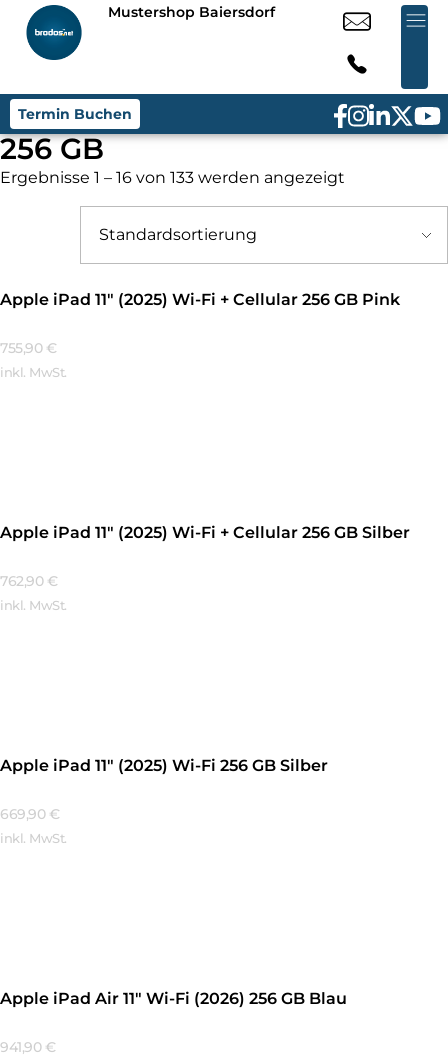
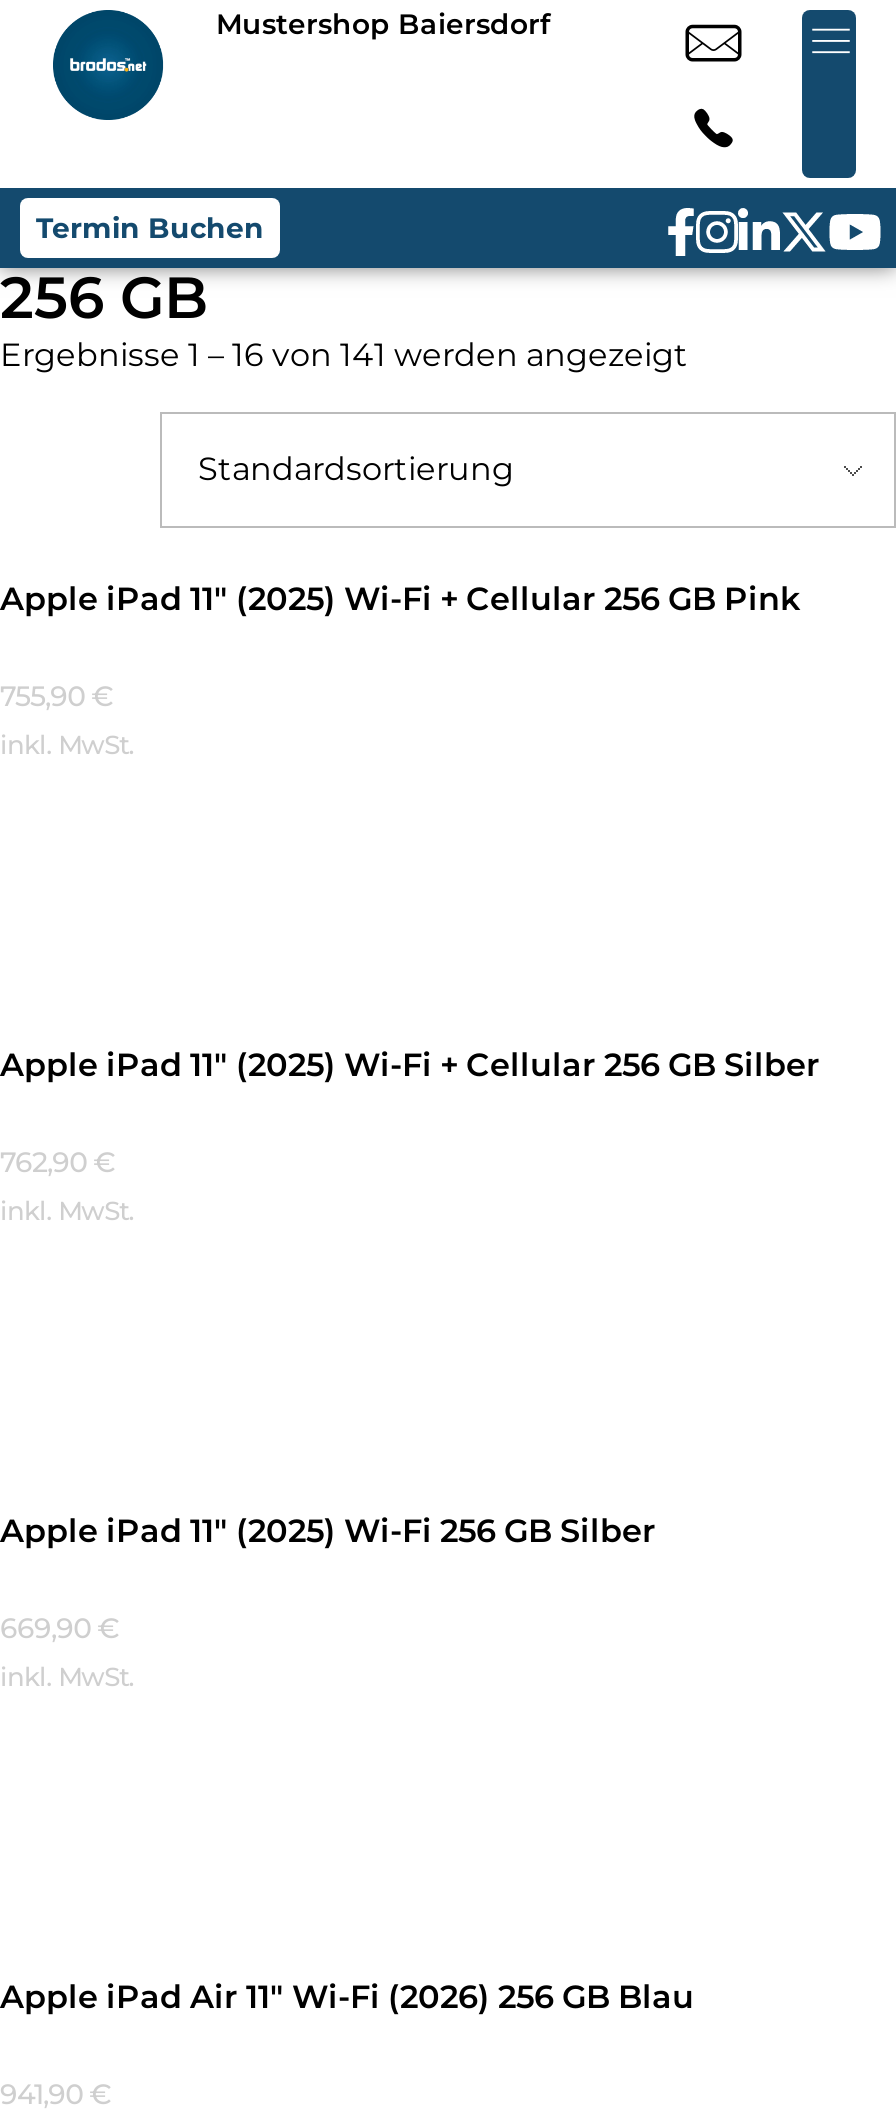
- Ergebnisse 1 – 16 von 133 werden angezeigt
+ Ergebnisse 1 – 16 von 141 werden angezeigt
